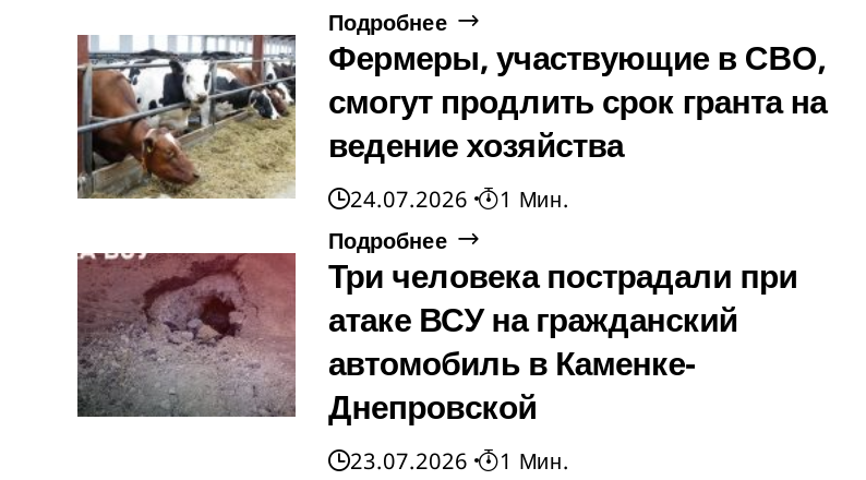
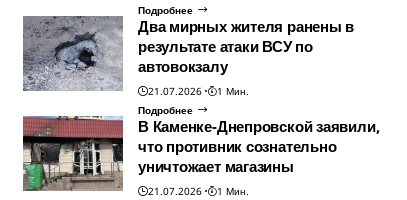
- [image]
- Фермеры, участвующие в СВО,
- смогут продлить срок гранта на
- ведение хозяйства
- 24.07.2026
+ [image]
+ Два мирных жителя ранены в
+ результате атаки ВСУ по
+ автовокзалу
+ 21.07.2026

- [image]
- Три человека пострадали при
- атаке ВСУ на гражданский
- автомобиль в Каменке-
- Днепровской
- 23.07.2026
+ [image]
+ В Каменке-Днепровской заявили,
+ что противник сознательно
+ уничтожает магазины
+ 21.07.2026
